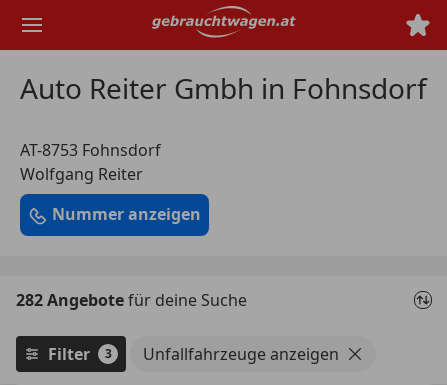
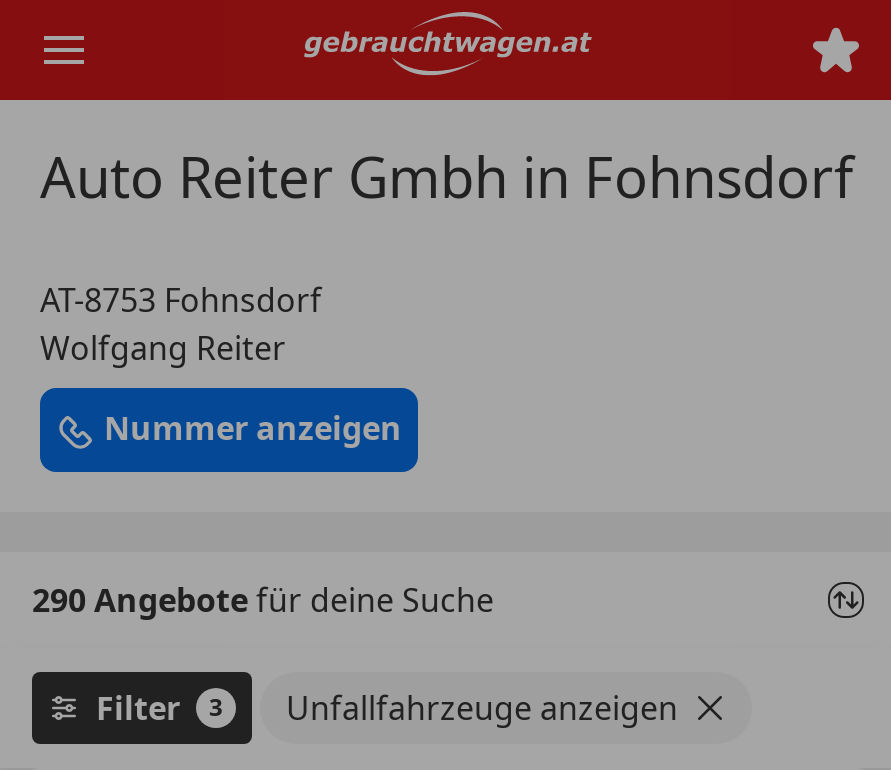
- 282 Angebote für deine Suche
+ 290 Angebote für deine Suche
